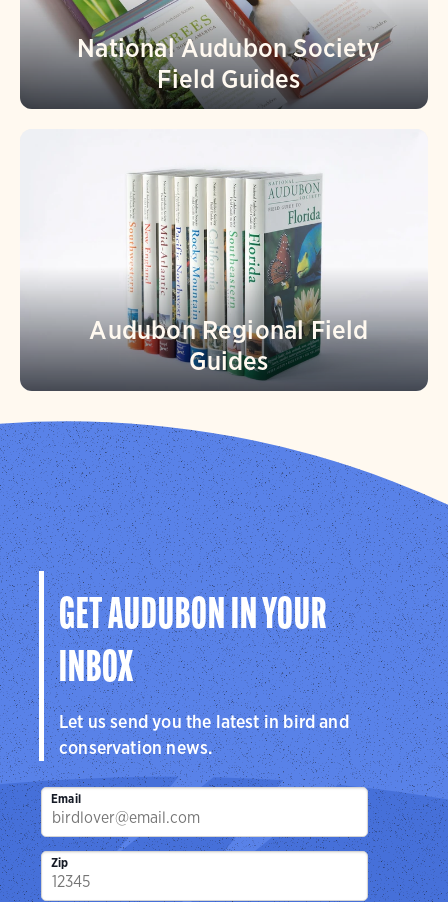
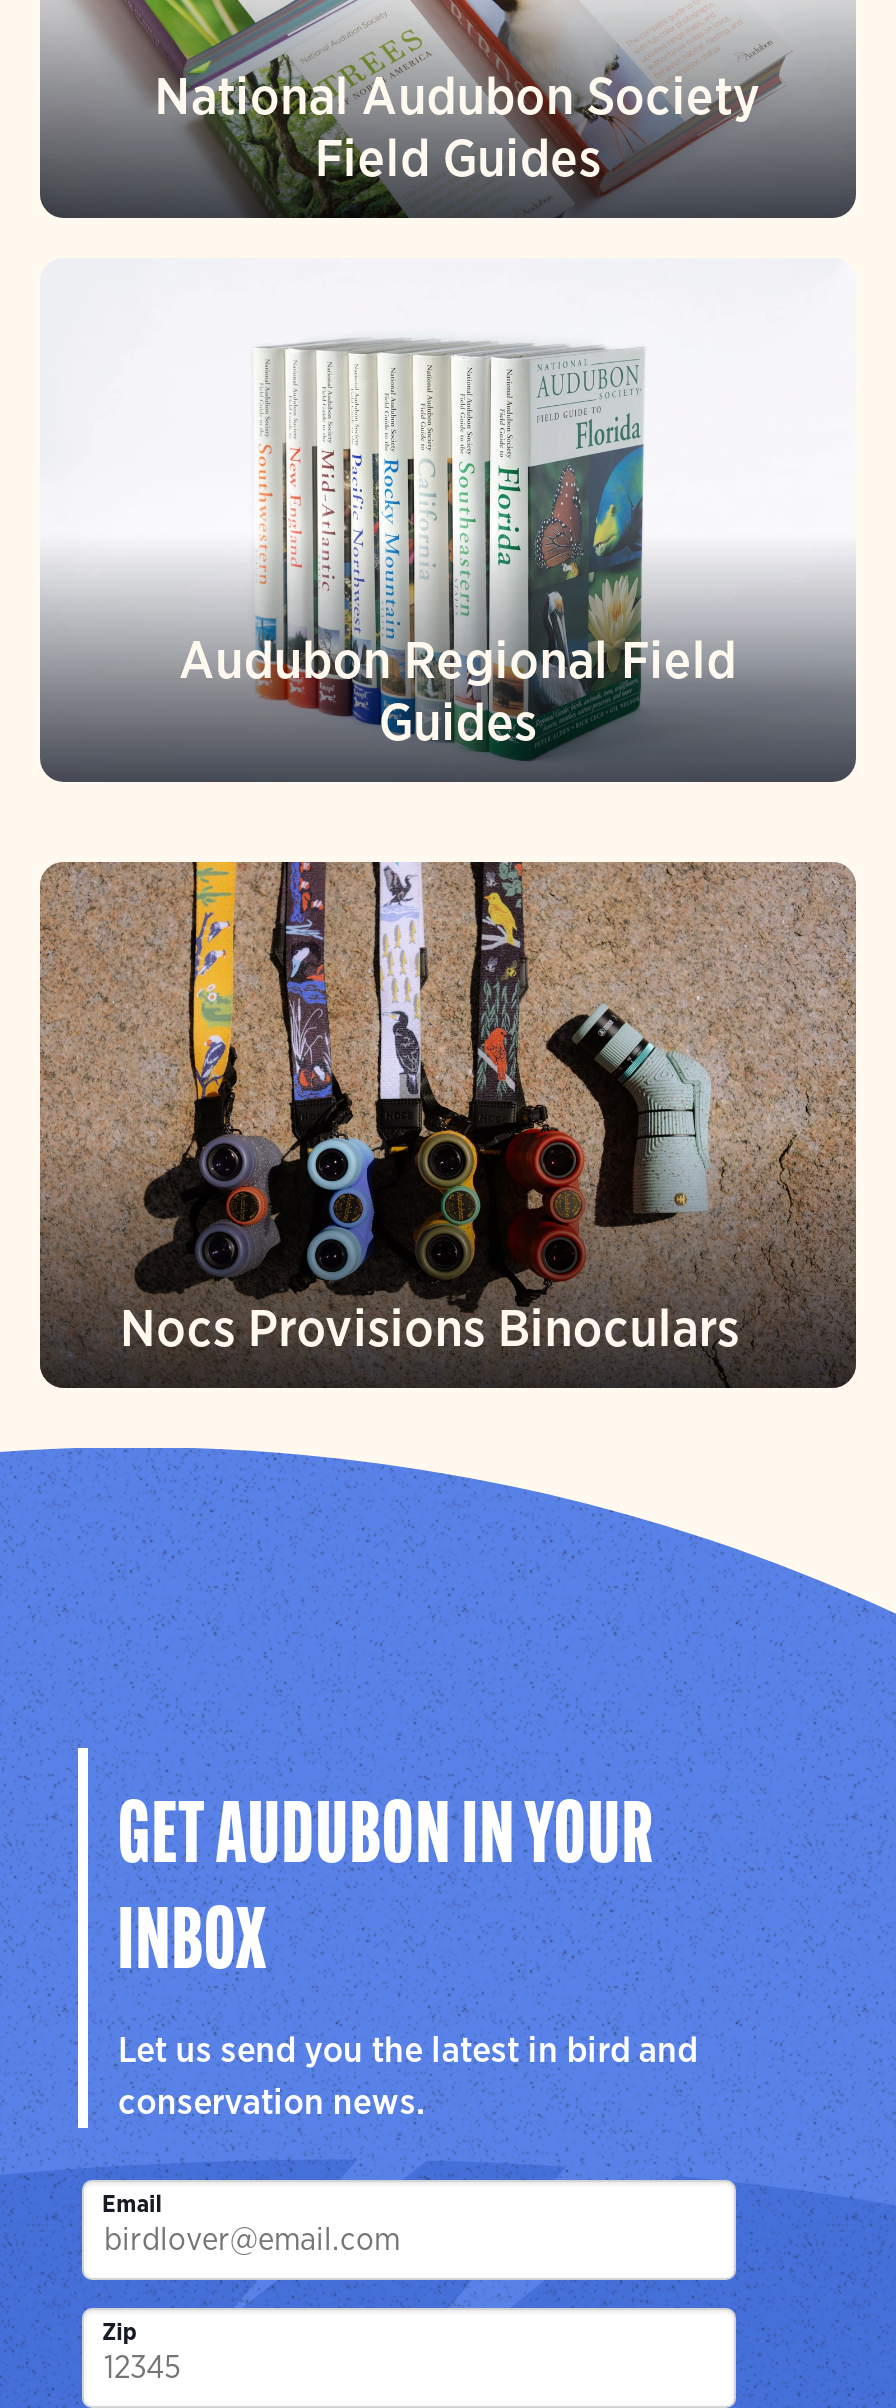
+ [image]
+ Nocs Provisions Binoculars
